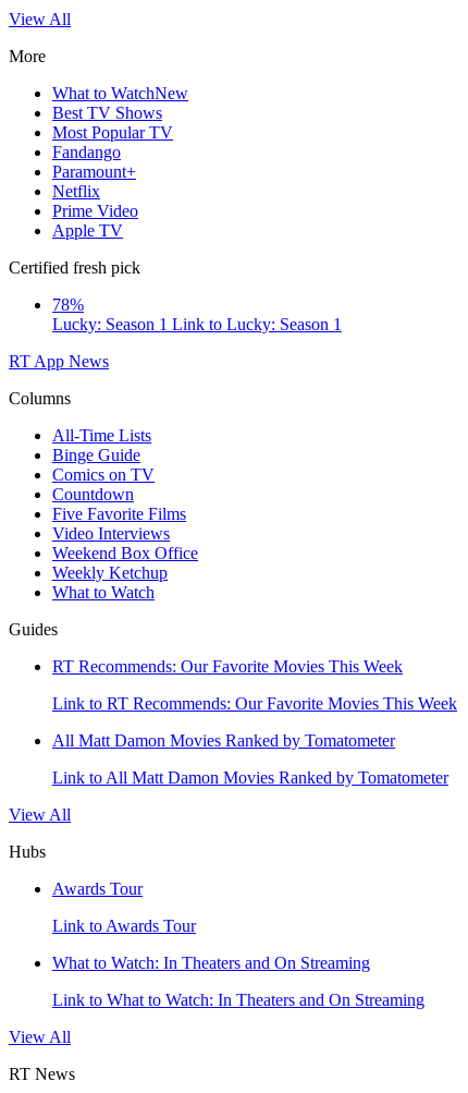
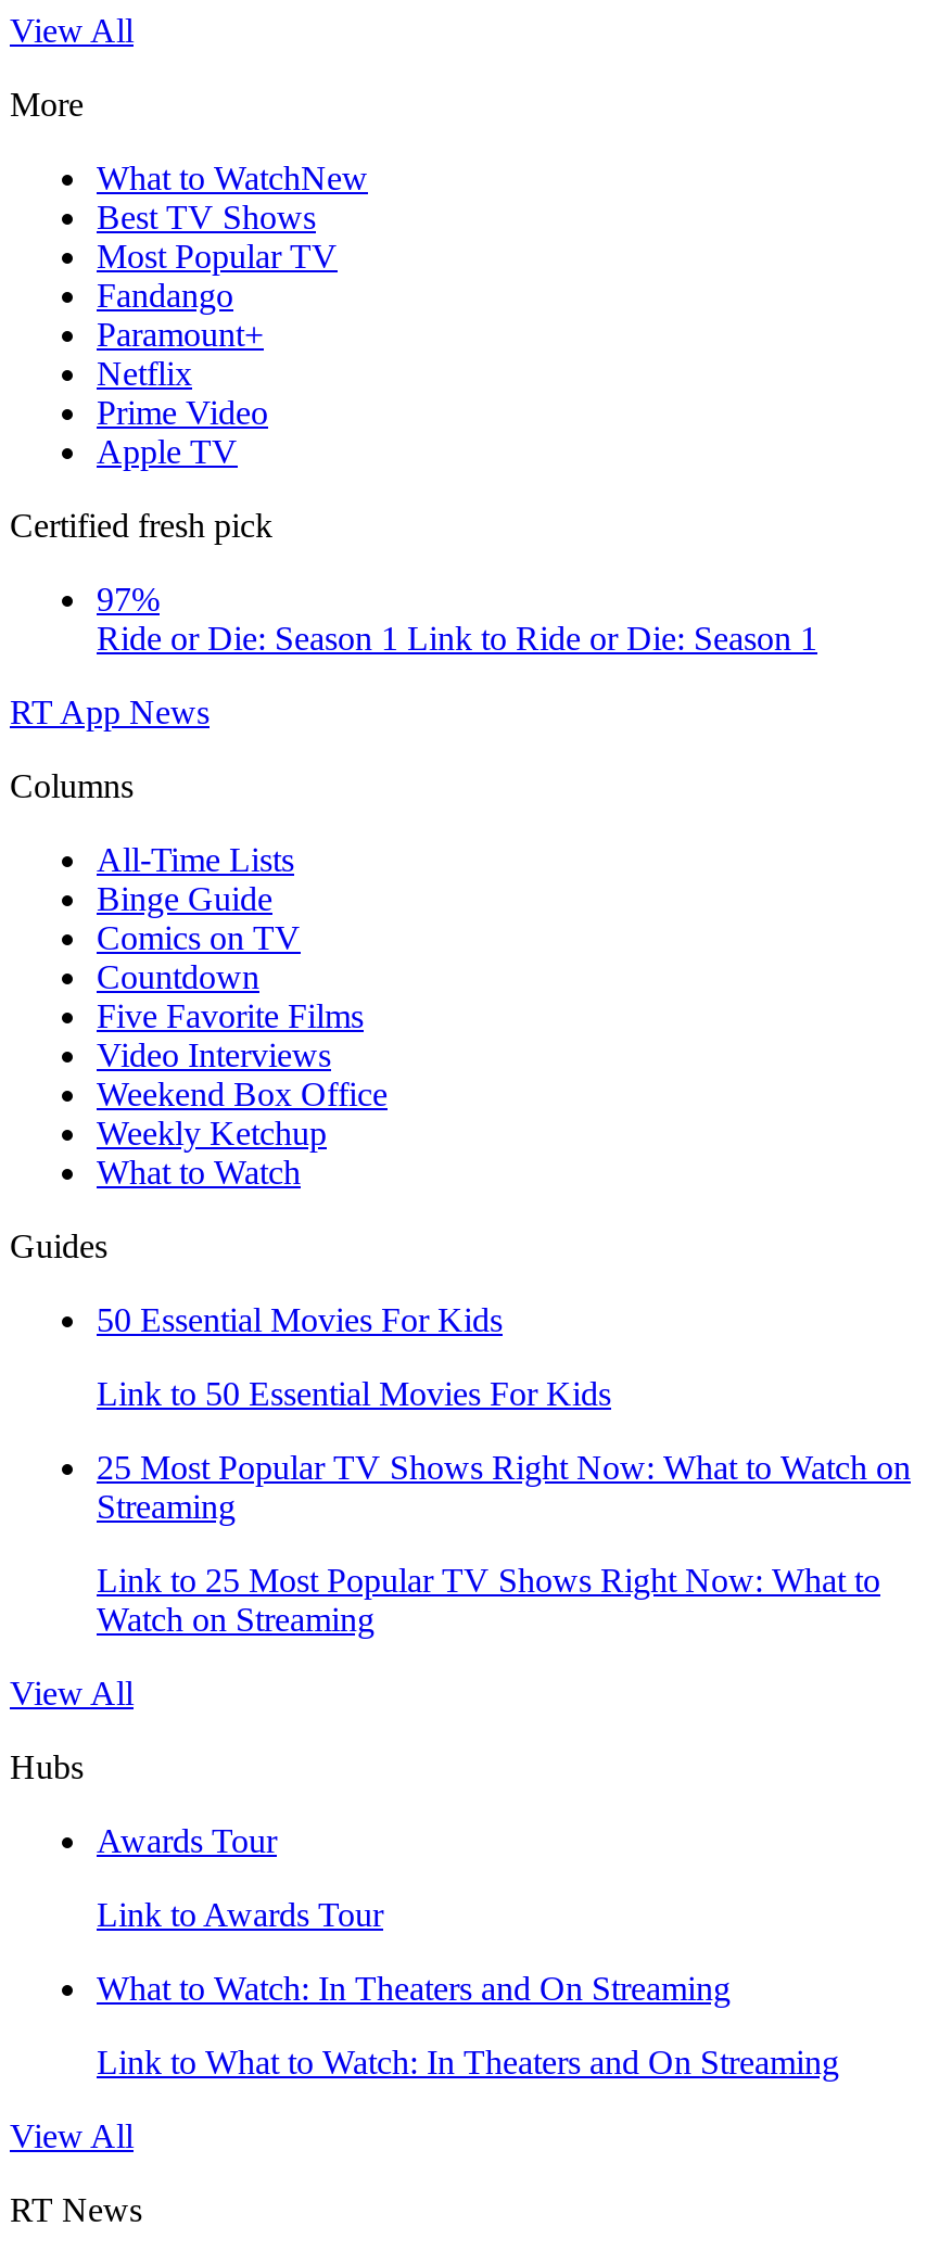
- 78%
- Lucky: Season 1 Link to Lucky: Season 1
+ 97%
+ Ride or Die: Season 1 Link to Ride or Die: Season 1

- RT Recommends: Our Favorite Movies This Week
+ 50 Essential Movies For Kids

- Link to RT Recommends: Our Favorite Movies This Week
+ Link to 50 Essential Movies For Kids

- All Matt Damon Movies Ranked by Tomatometer
+ 25 Most Popular TV Shows Right Now: What to Watch on
+ Streaming

- Link to All Matt Damon Movies Ranked by Tomatometer
+ Link to 25 Most Popular TV Shows Right Now: What to
+ Watch on Streaming
